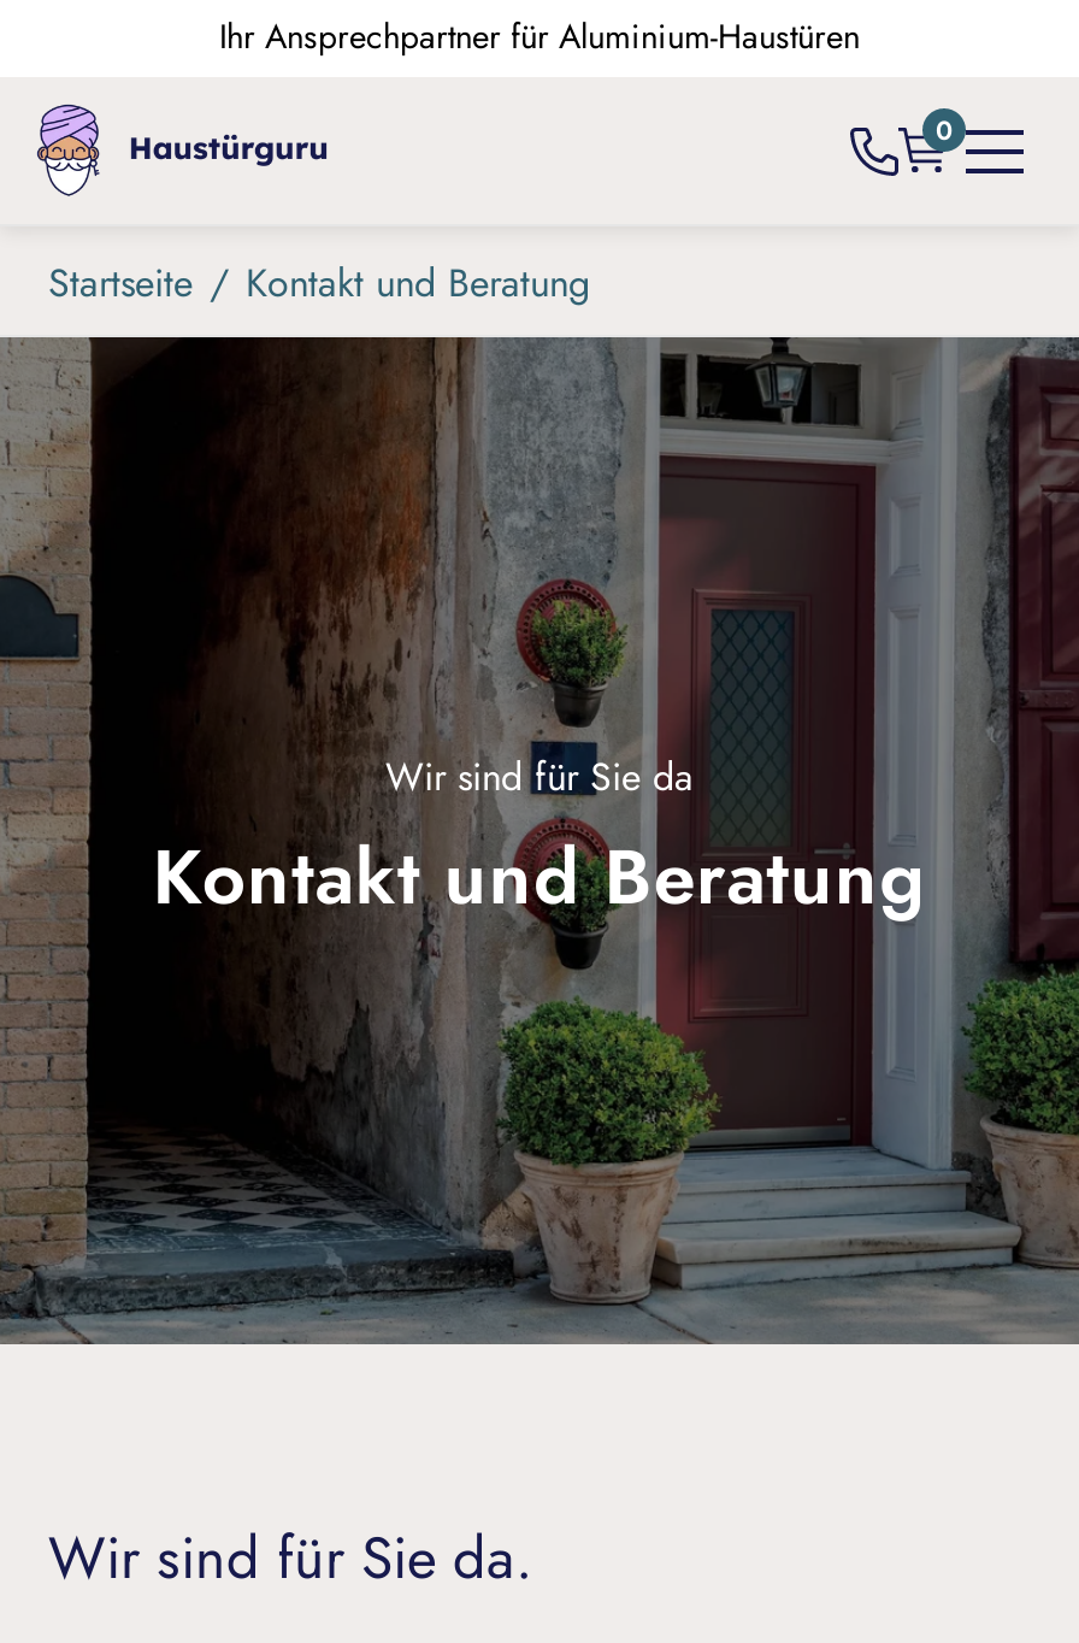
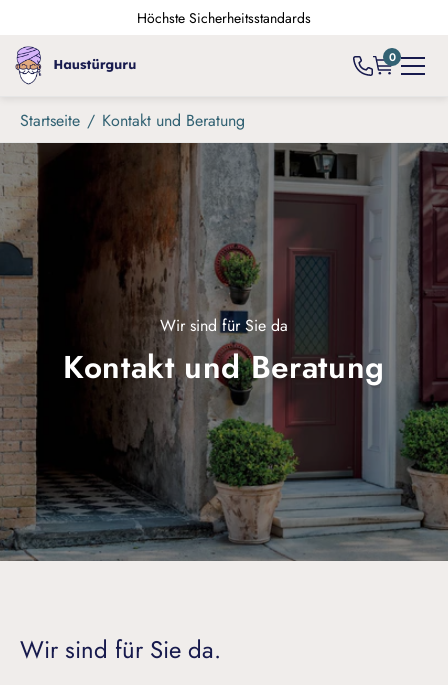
- Ihr Ansprechpartner für Aluminium-Haustüren
+ Höchste Sicherheitsstandards
